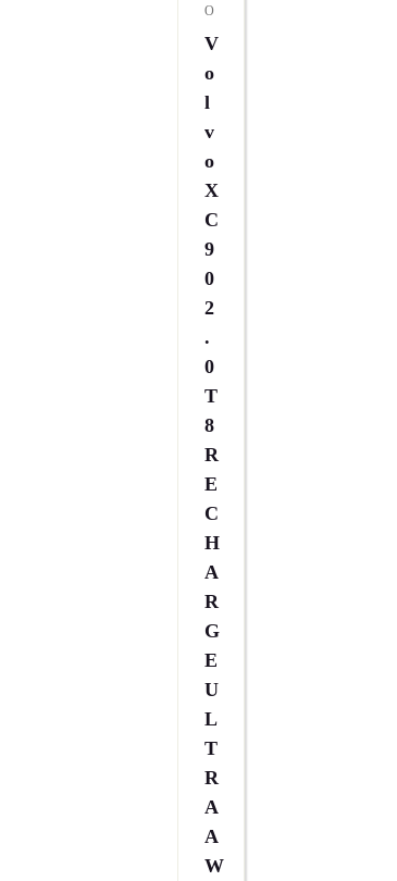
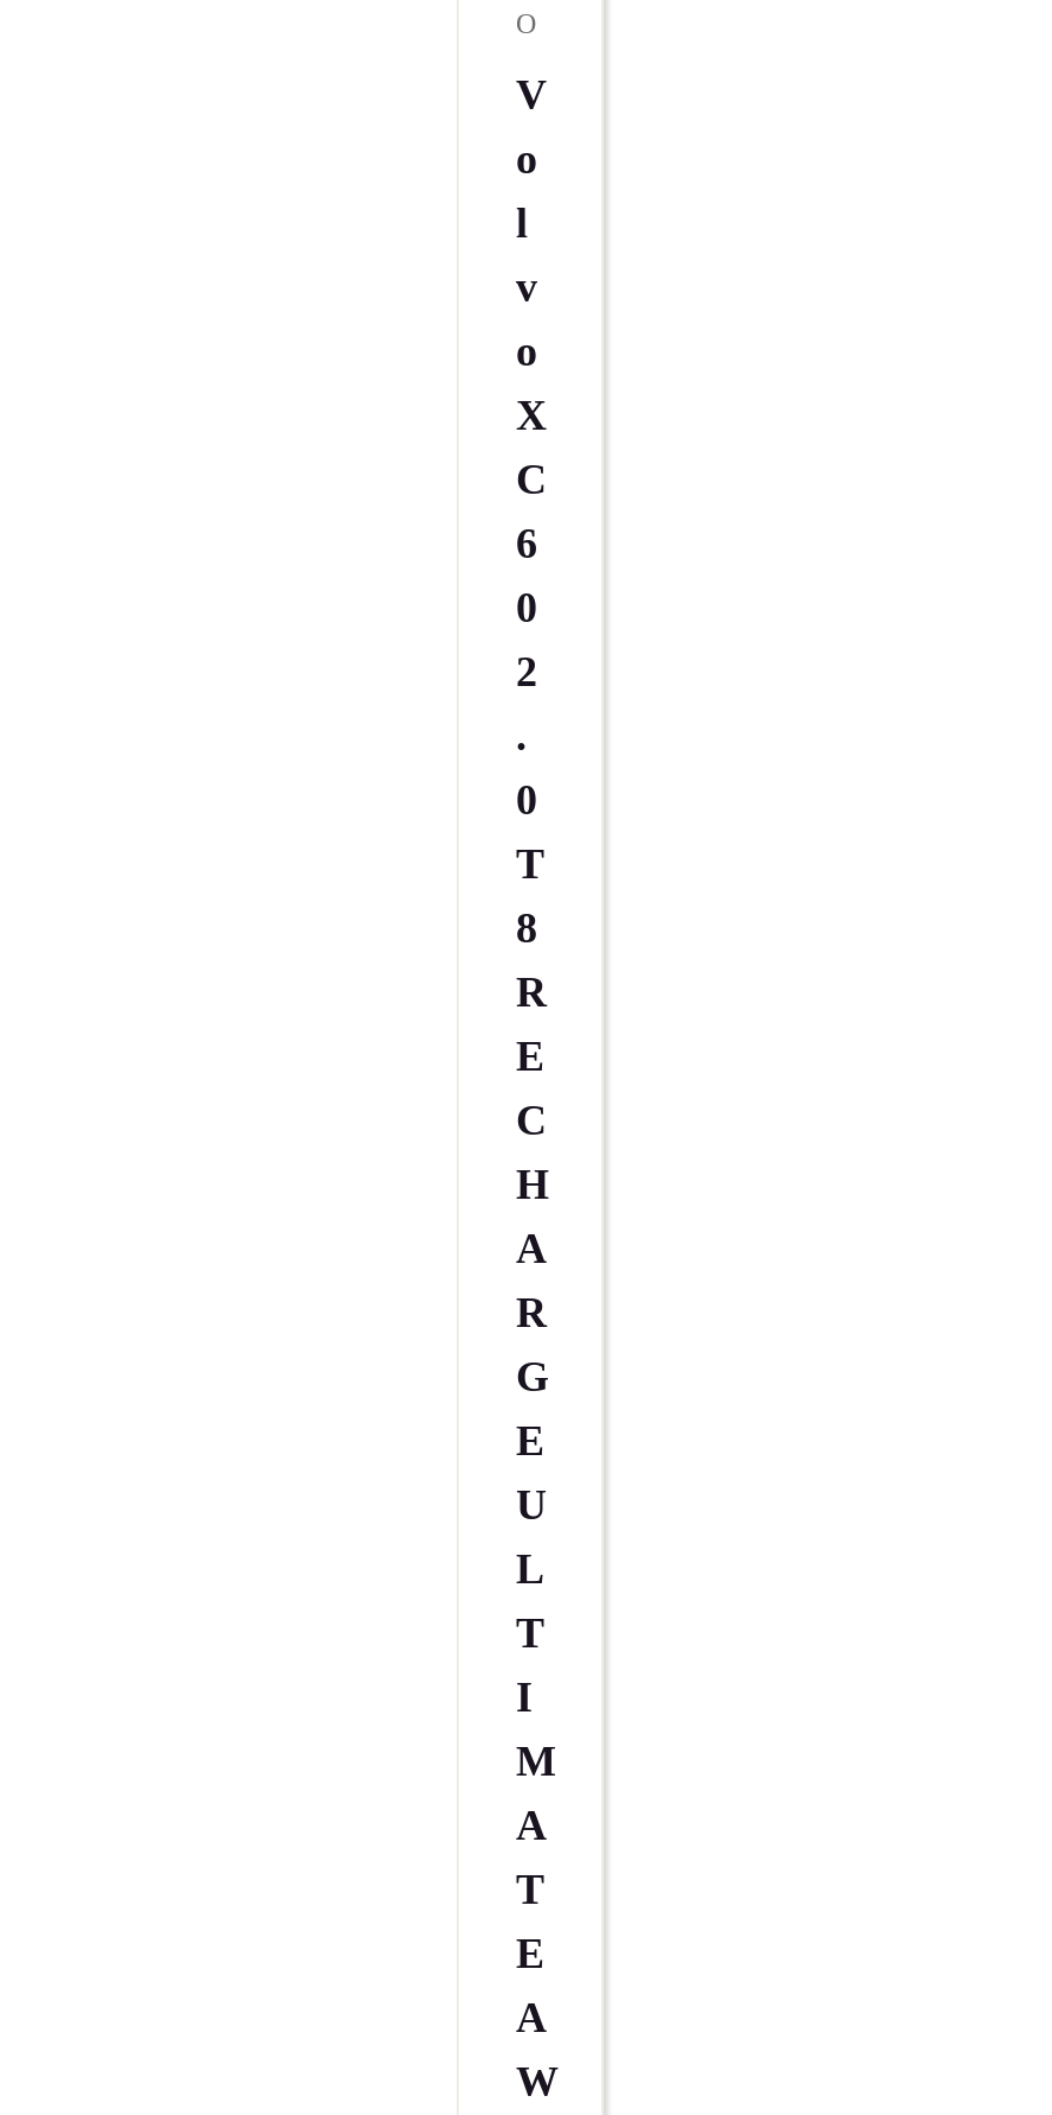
- 9
+ 6

- R
+ I
+ M

+ T
+ E
